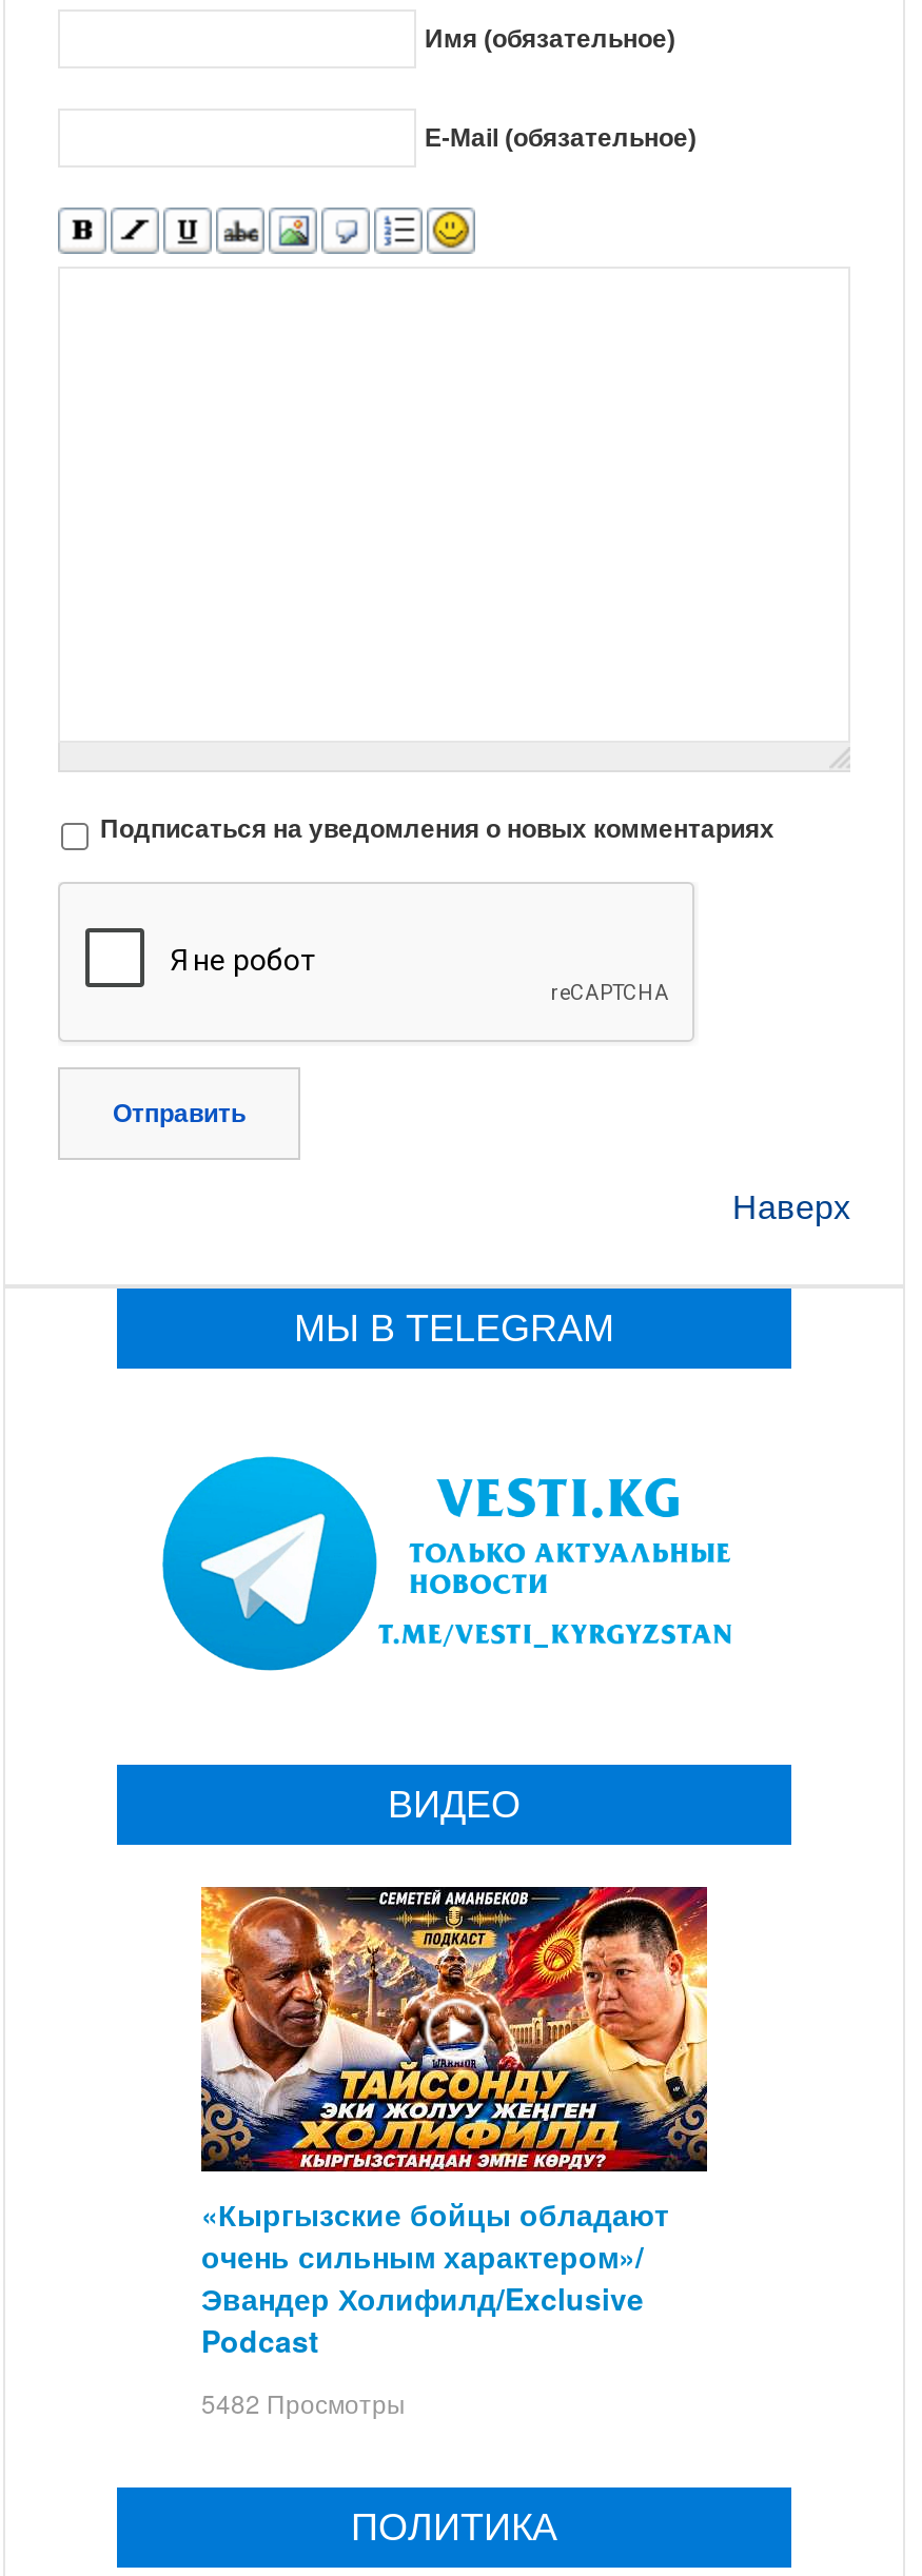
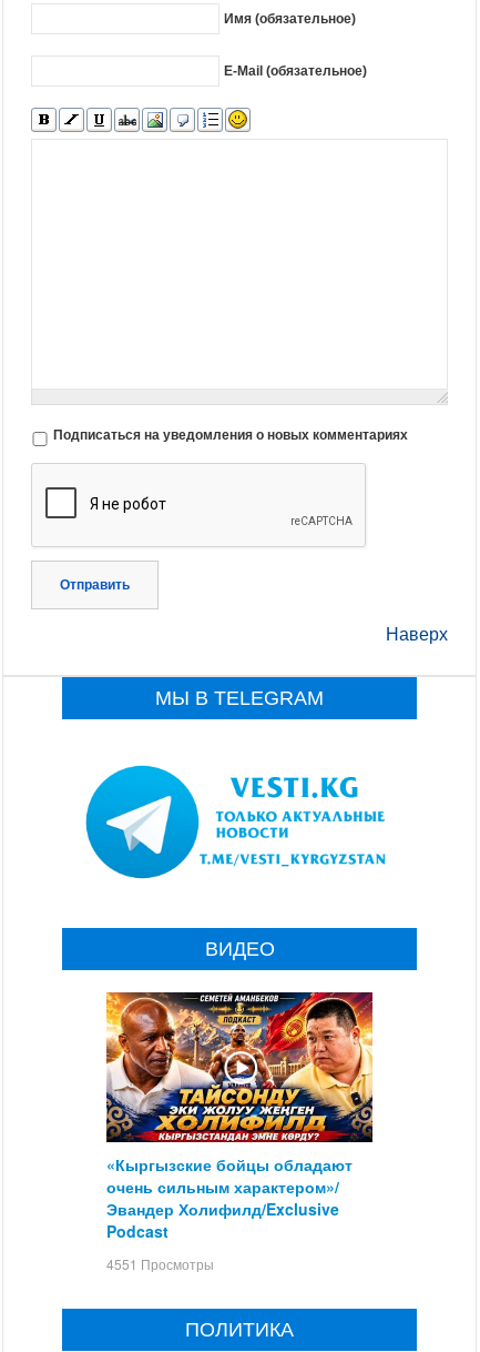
- 5482 Просмотры
+ 4551 Просмотры
